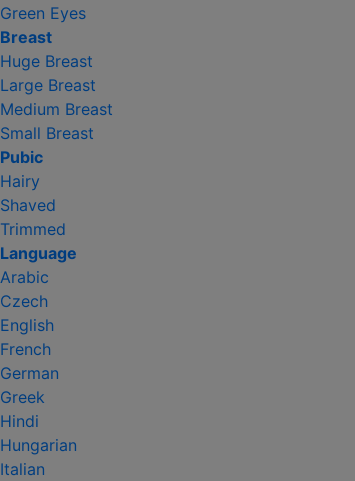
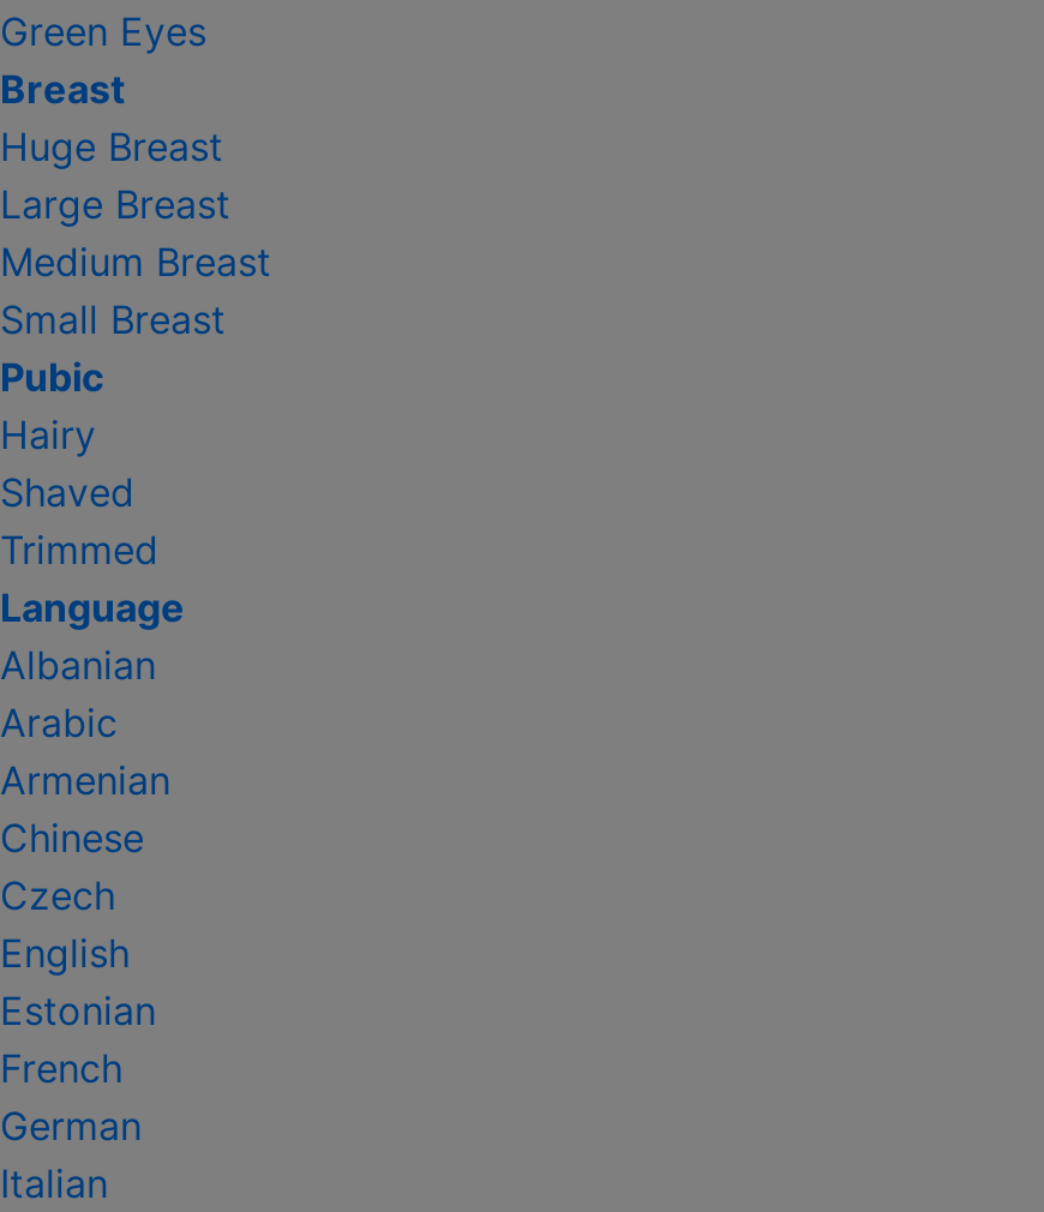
+ Albanian

+ Armenian
+ Chinese

moved down: Czech | English

+ Estonian

moved down: French | German

- Greek
- Hindi
- Hungarian
